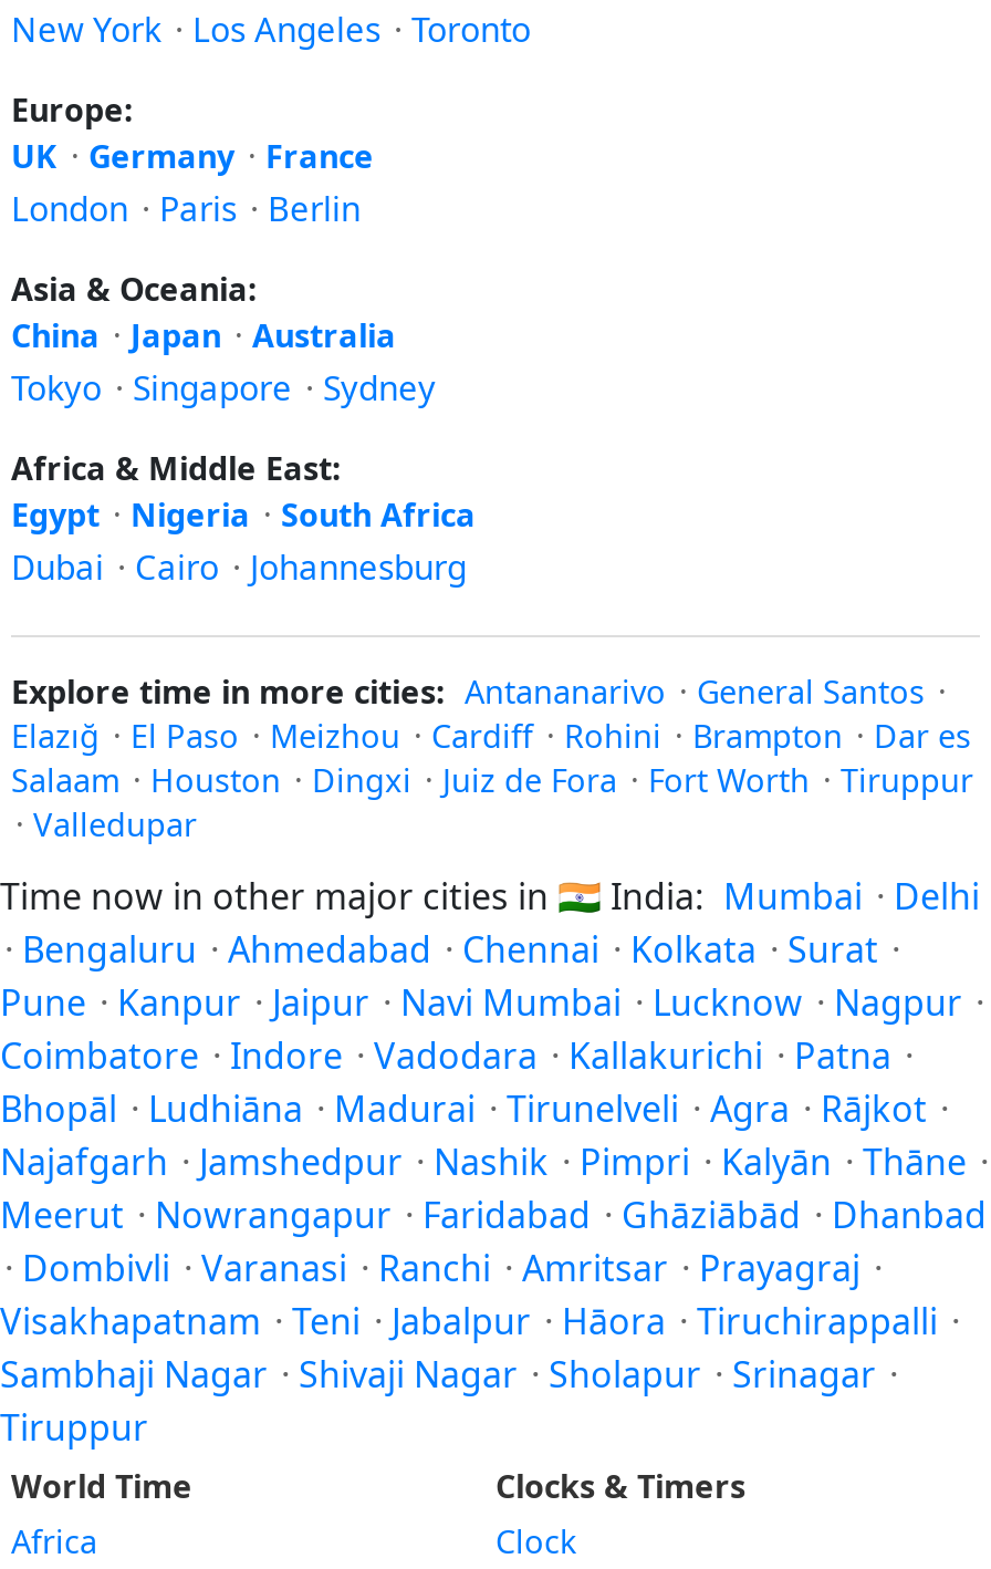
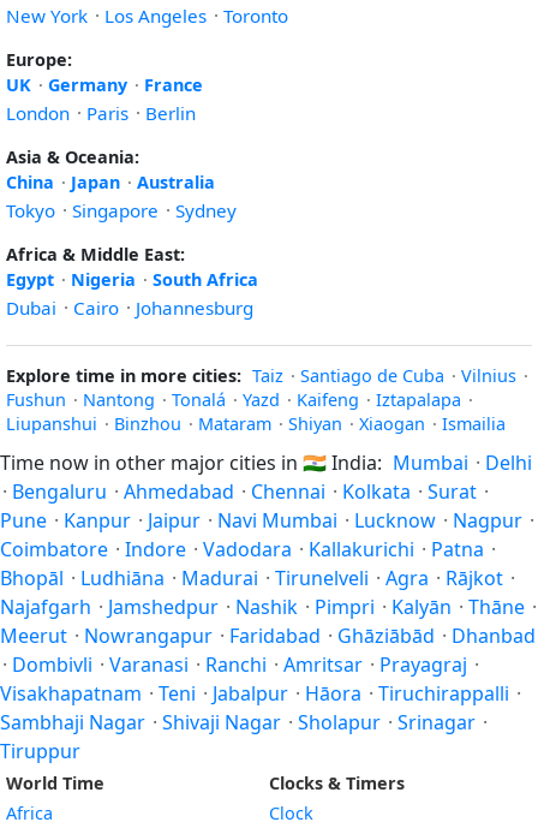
- Explore time in more cities: Antananarivo · General Santos ·
- Elazığ · El Paso · Meizhou · Cardiff · Rohini · Brampton · Dar es
- Salaam · Houston · Dingxi · Juiz de Fora · Fort Worth · Tiruppur
- · Valledupar
+ Explore time in more cities: Taiz · Santiago de Cuba · Vilnius ·
+ Fushun · Nantong · Tonalá · Yazd · Kaifeng · Iztapalapa ·
+ Liupanshui · Binzhou · Mataram · Shiyan · Xiaogan · Ismailia
